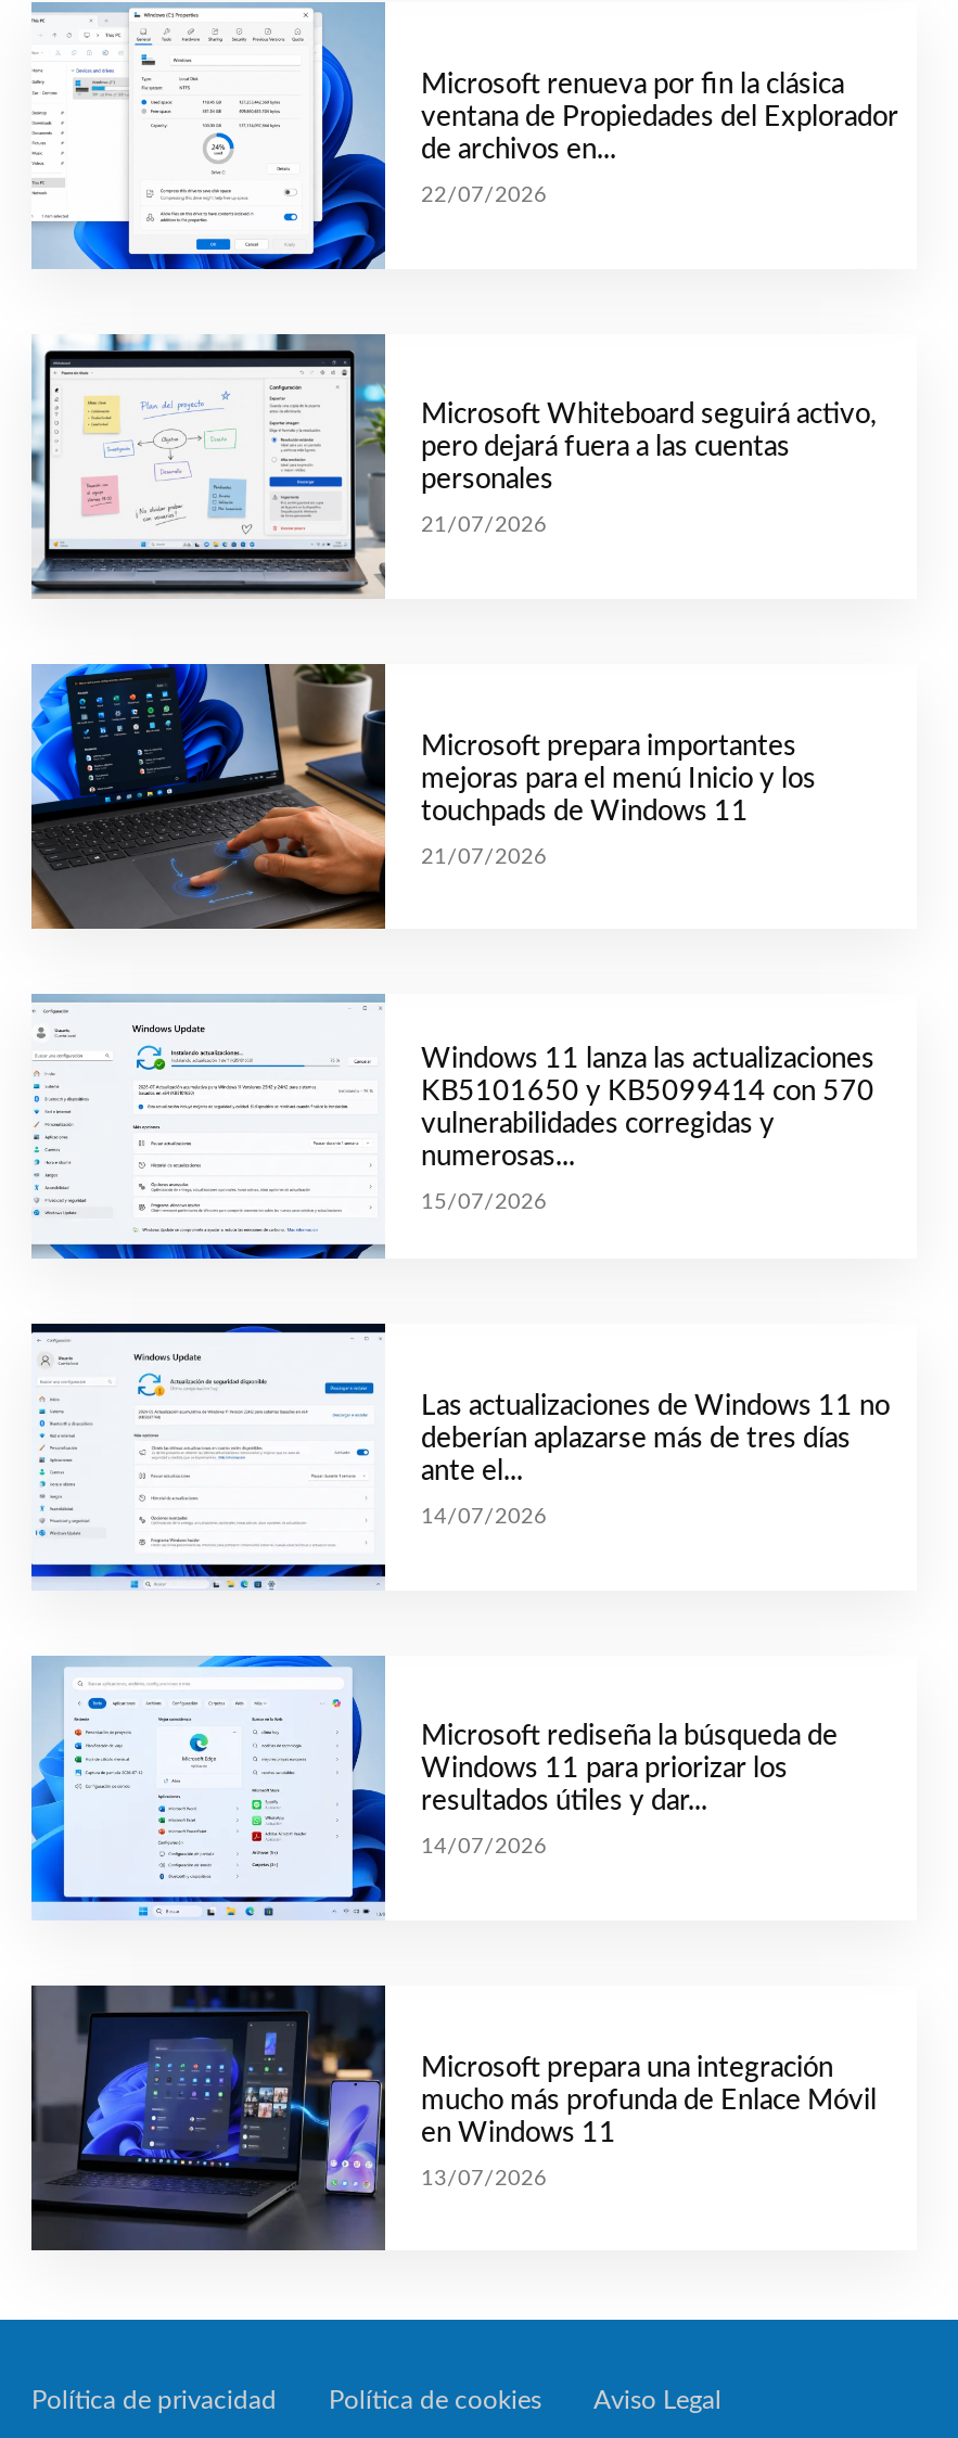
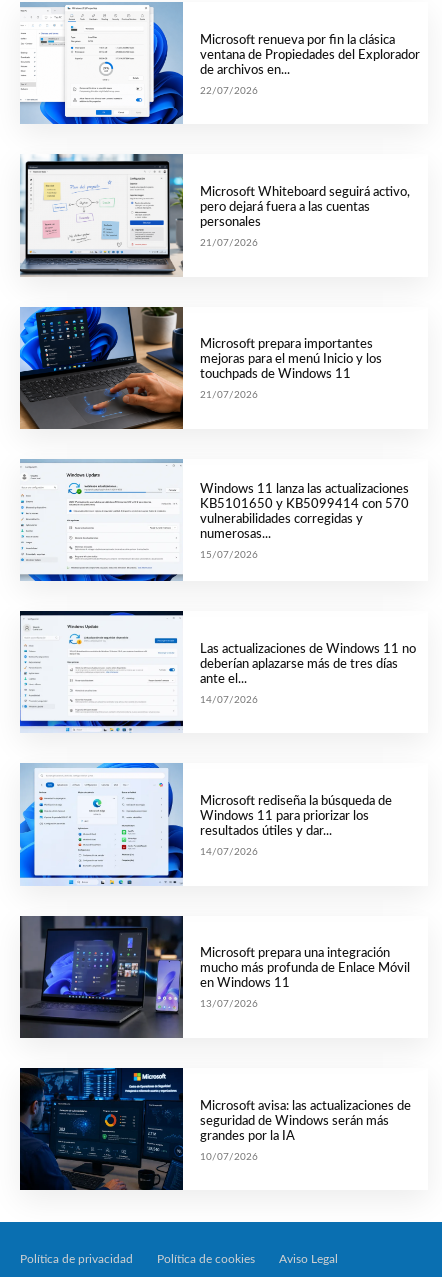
+ [image]
+ Microsoft avisa: las actualizaciones de
+ seguridad de Windows serán más
+ grandes por la IA
+ 10/07/2026
